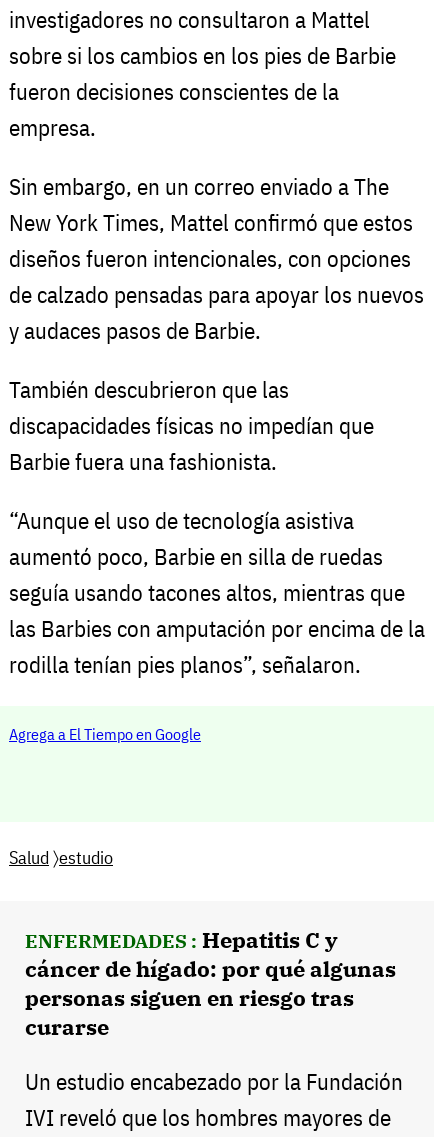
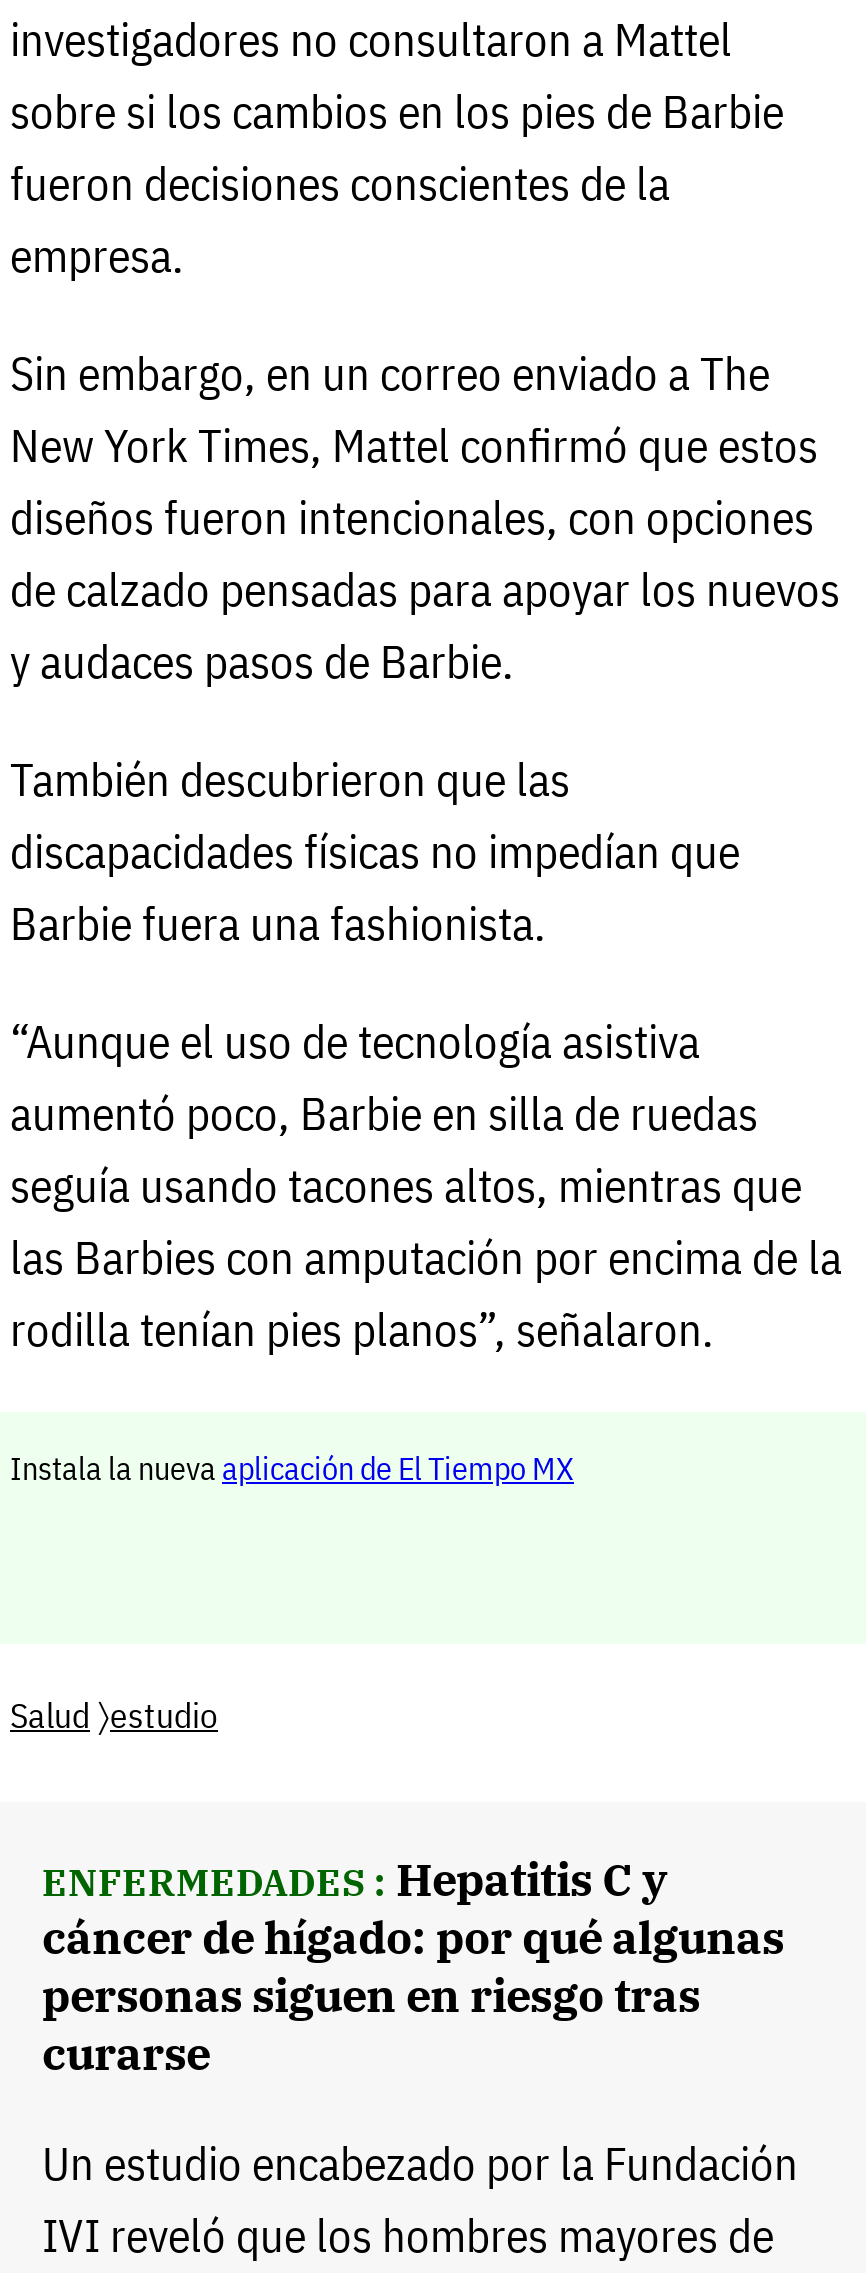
- Agrega a El Tiempo en Google
+ Instala la nueva aplicación de El Tiempo MX
